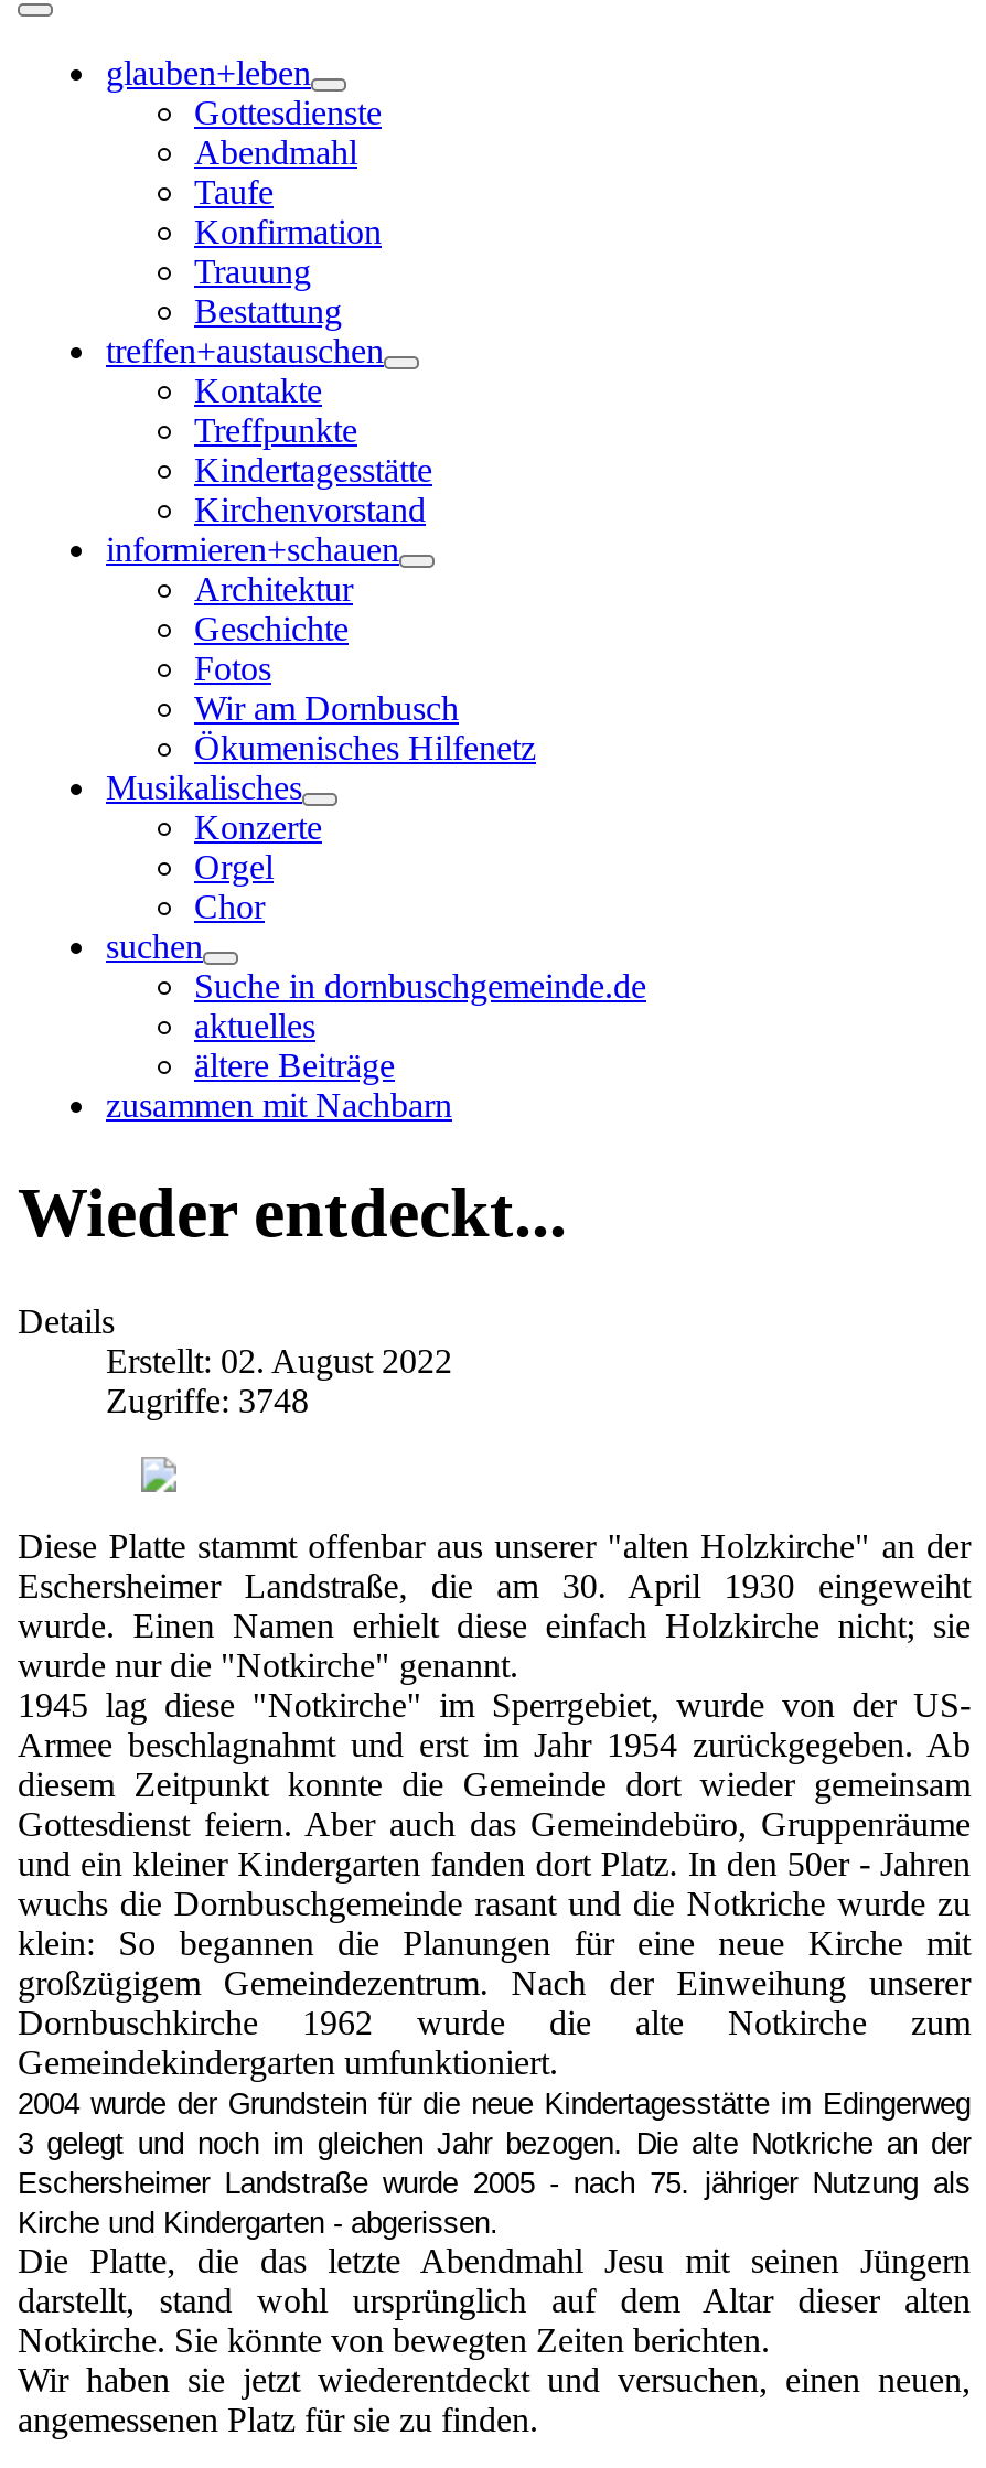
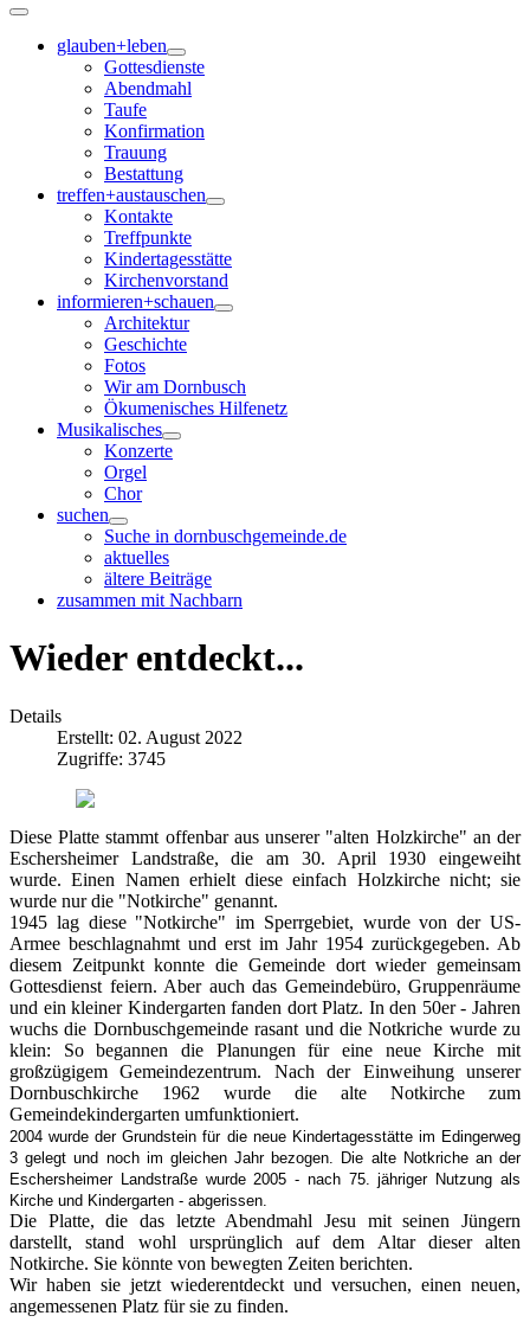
- Zugriffe: 3748
+ Zugriffe: 3745
